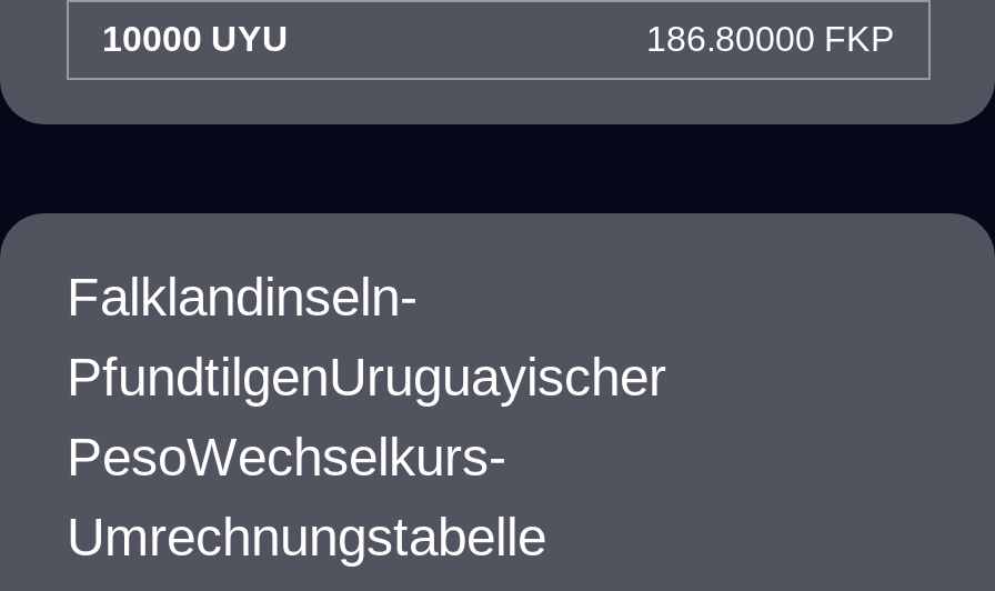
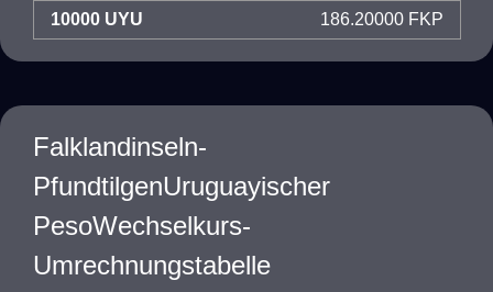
- 186.80000 FKP
+ 186.20000 FKP
